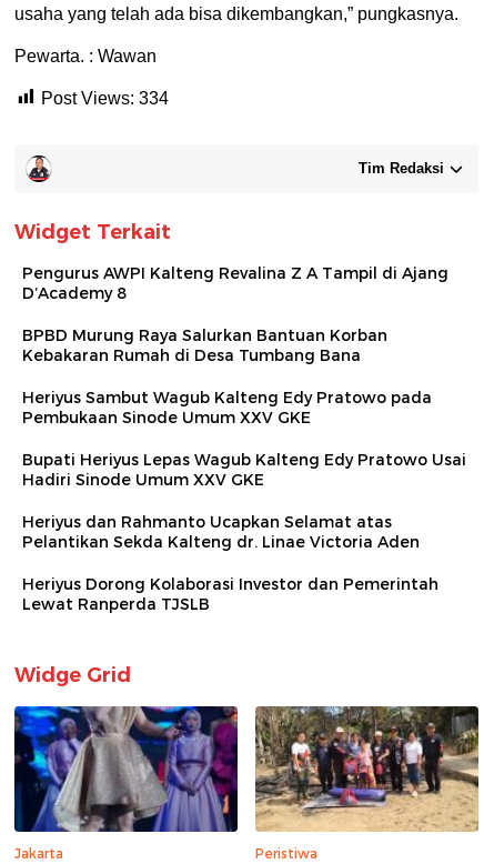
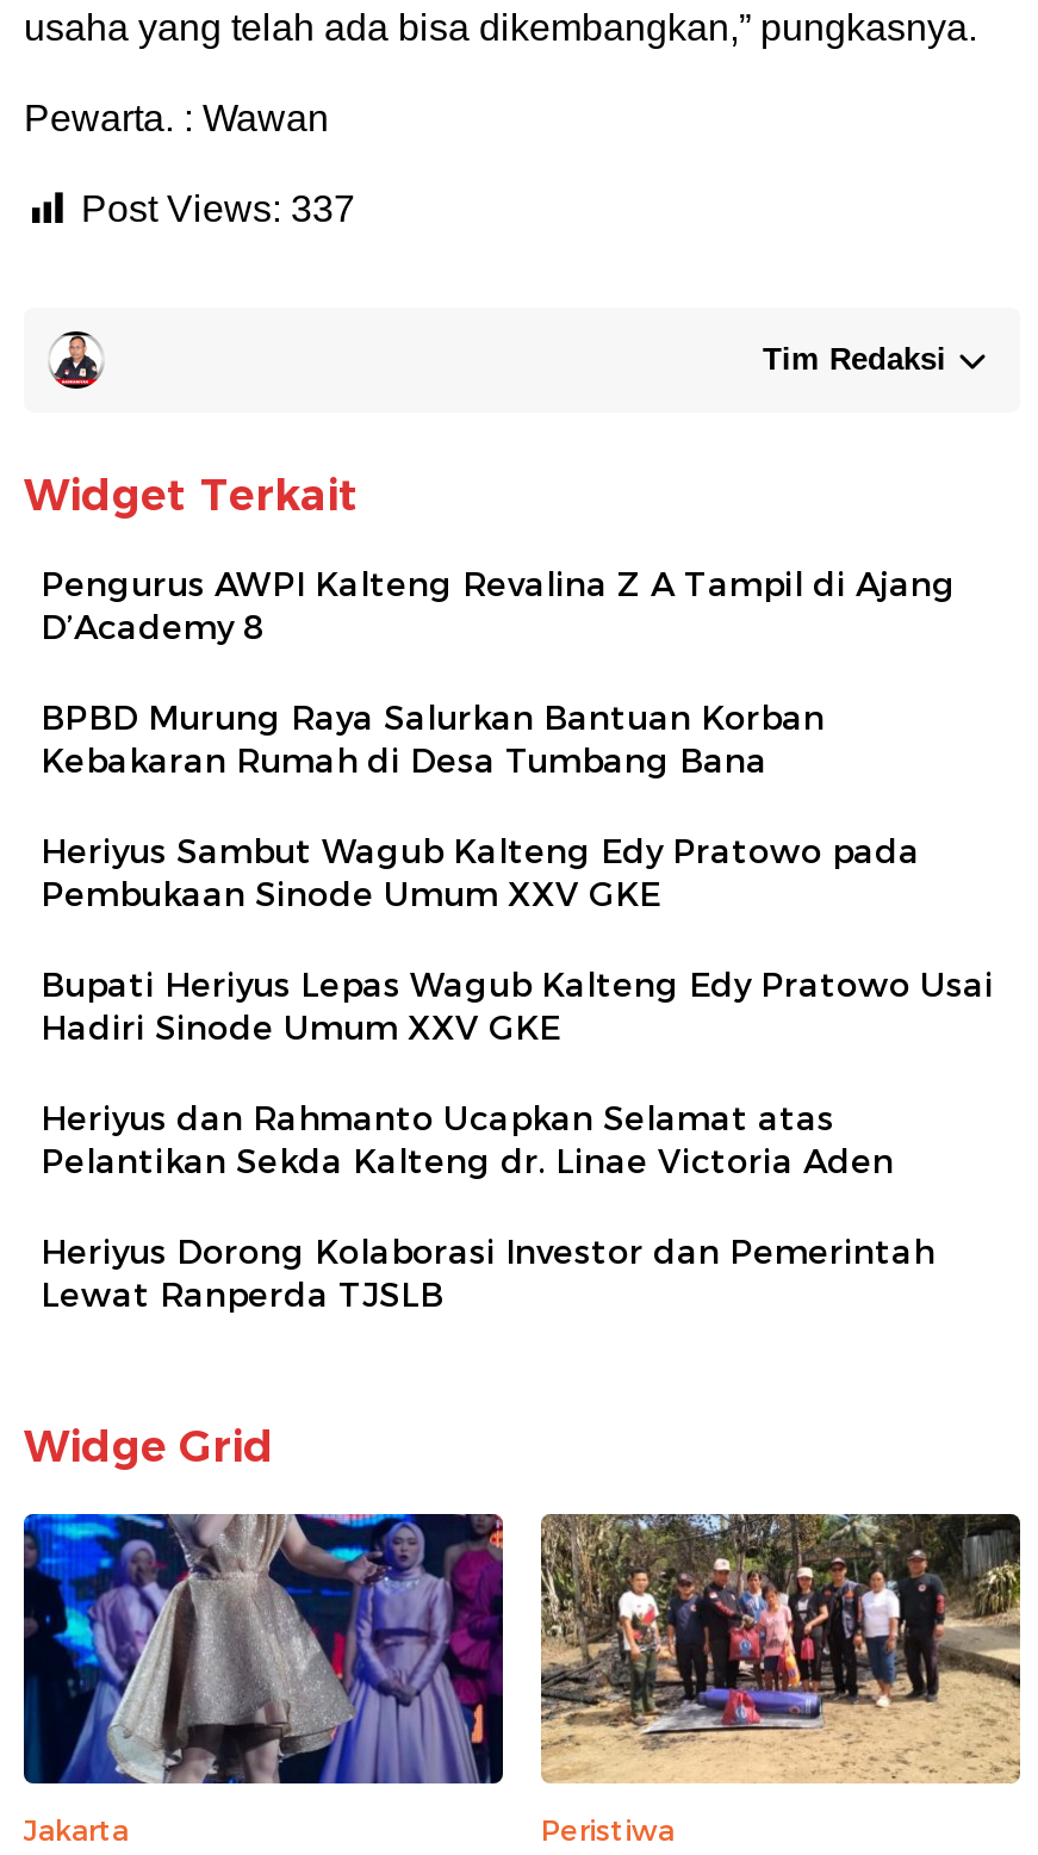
- Post Views: 334
+ Post Views: 337
